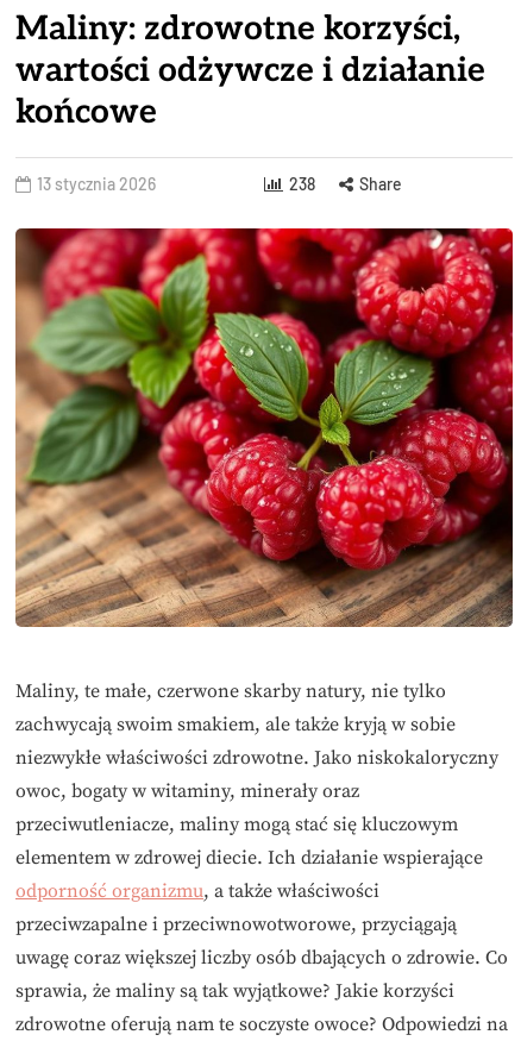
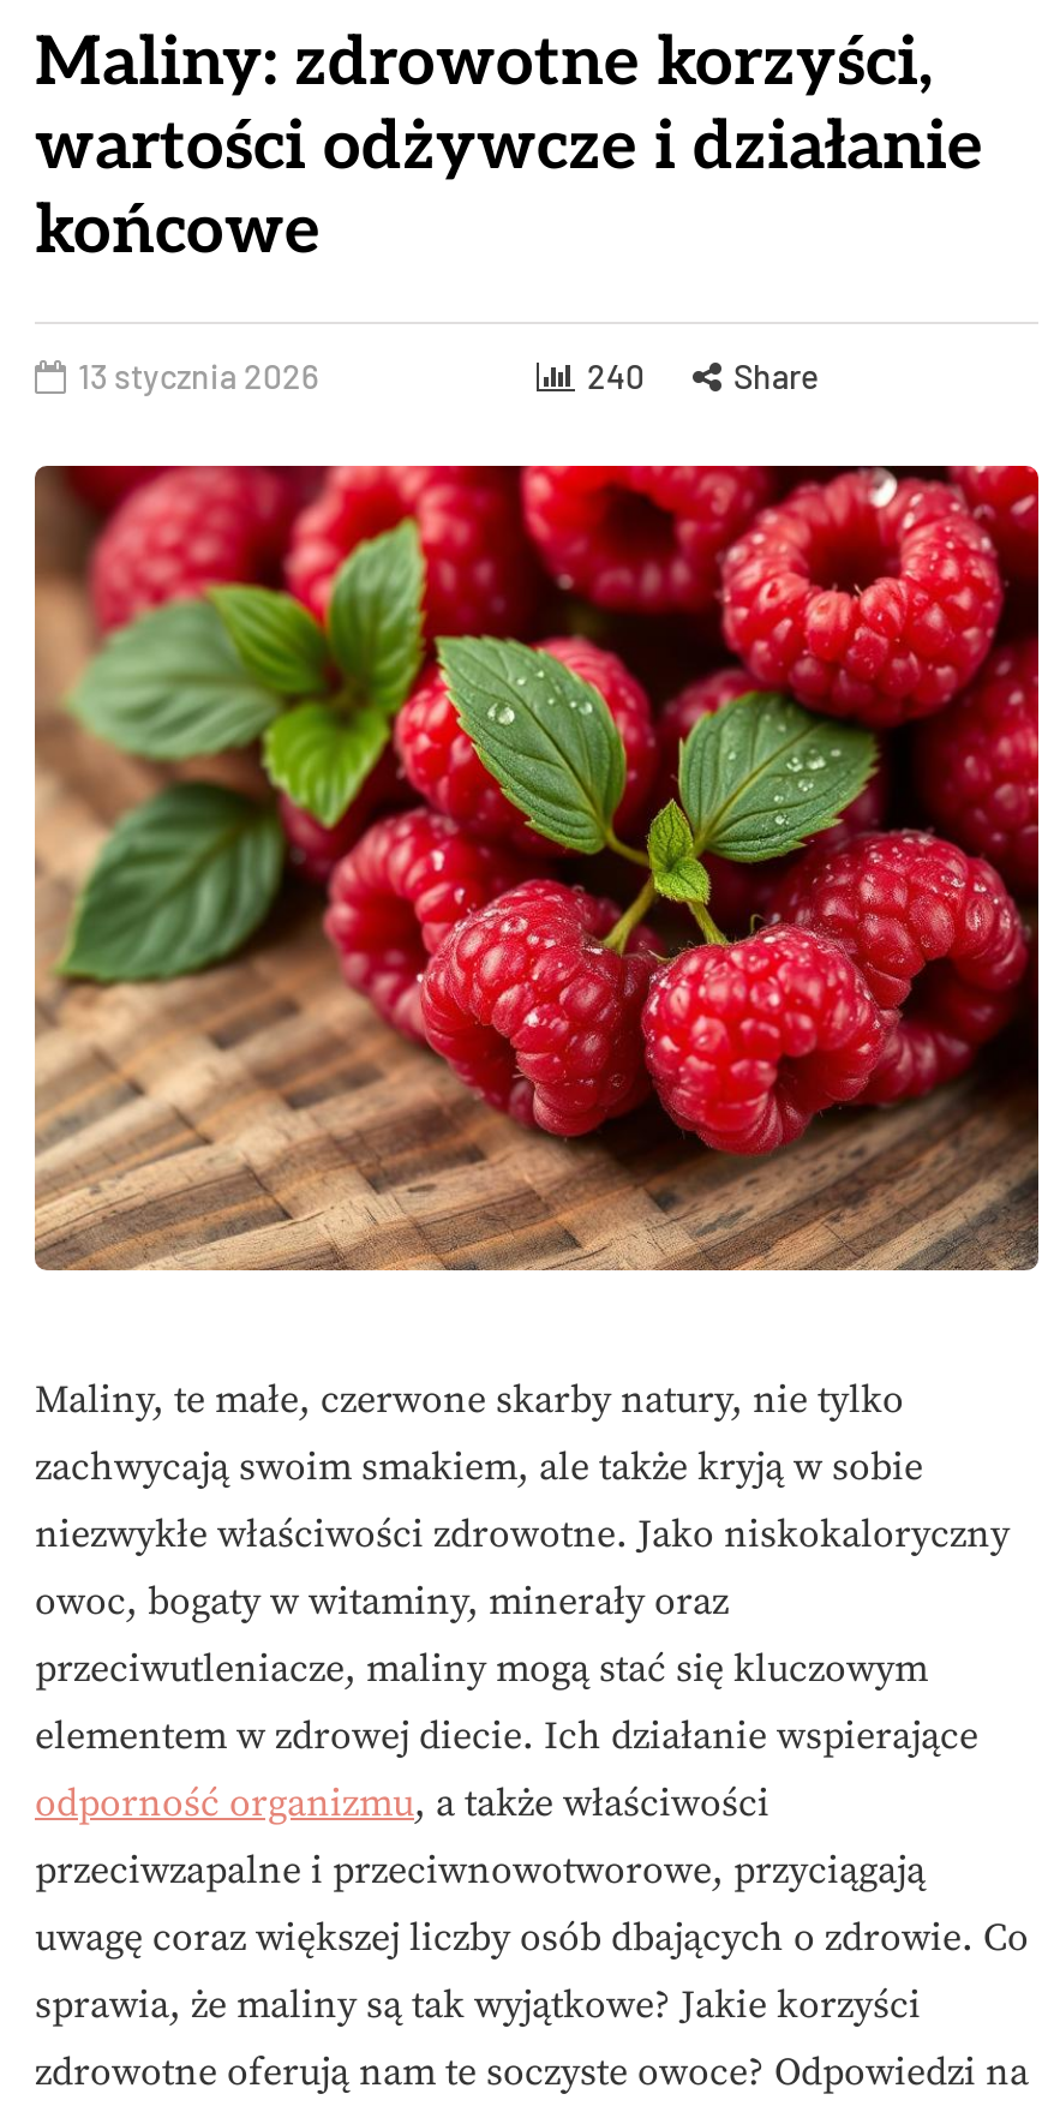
- 238
+ 240
